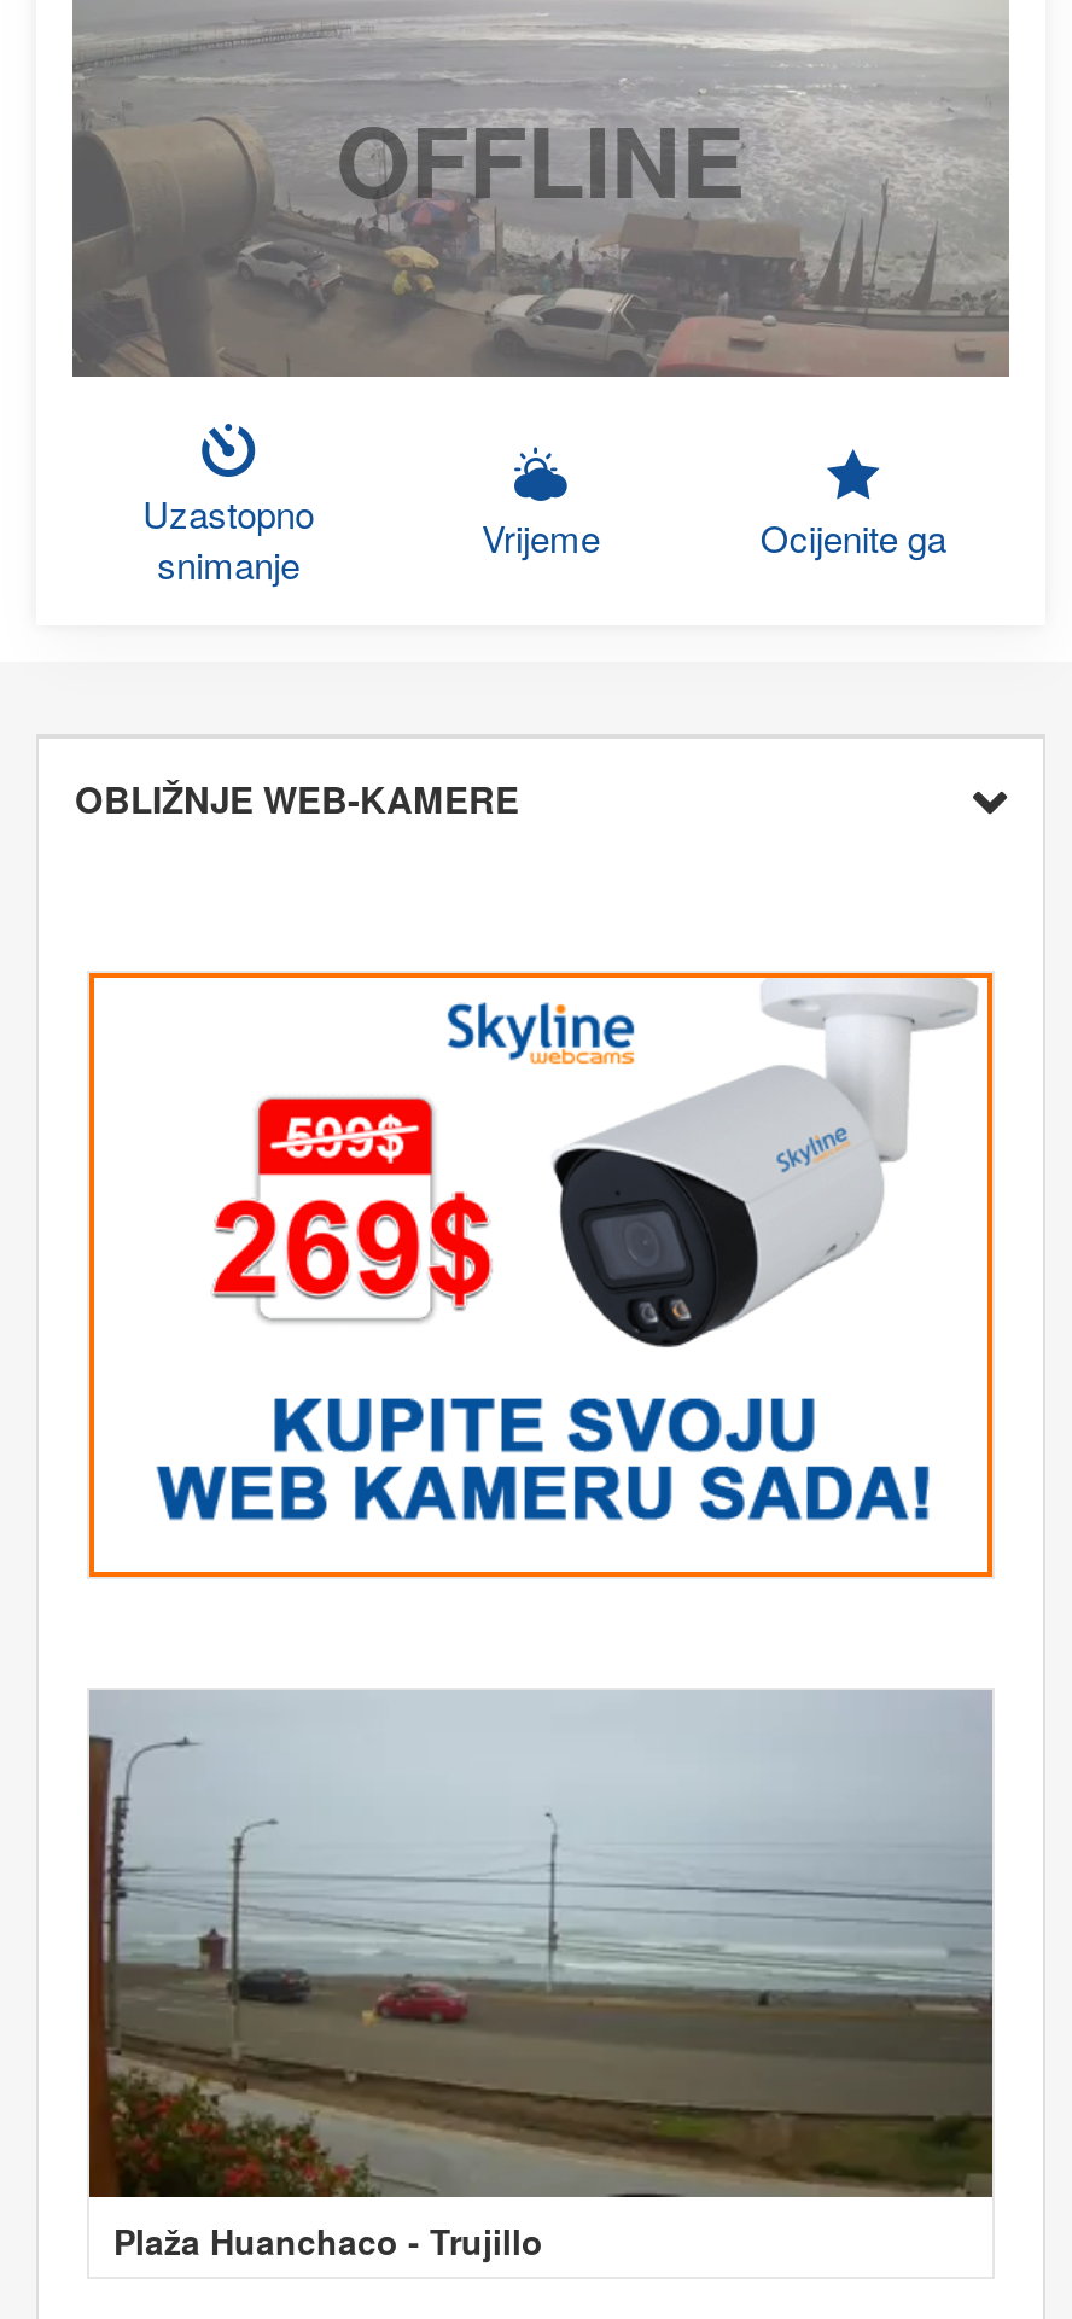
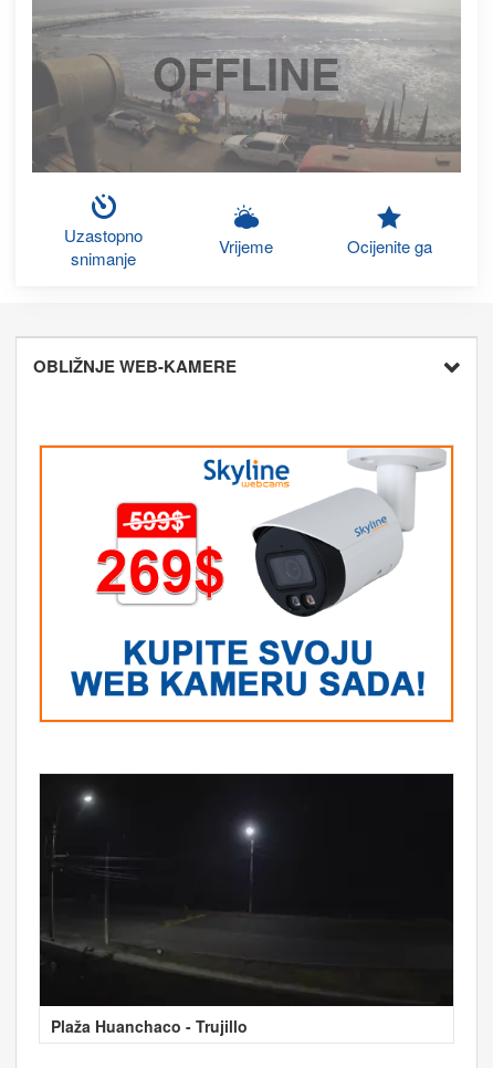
- [image]
+ [image]
